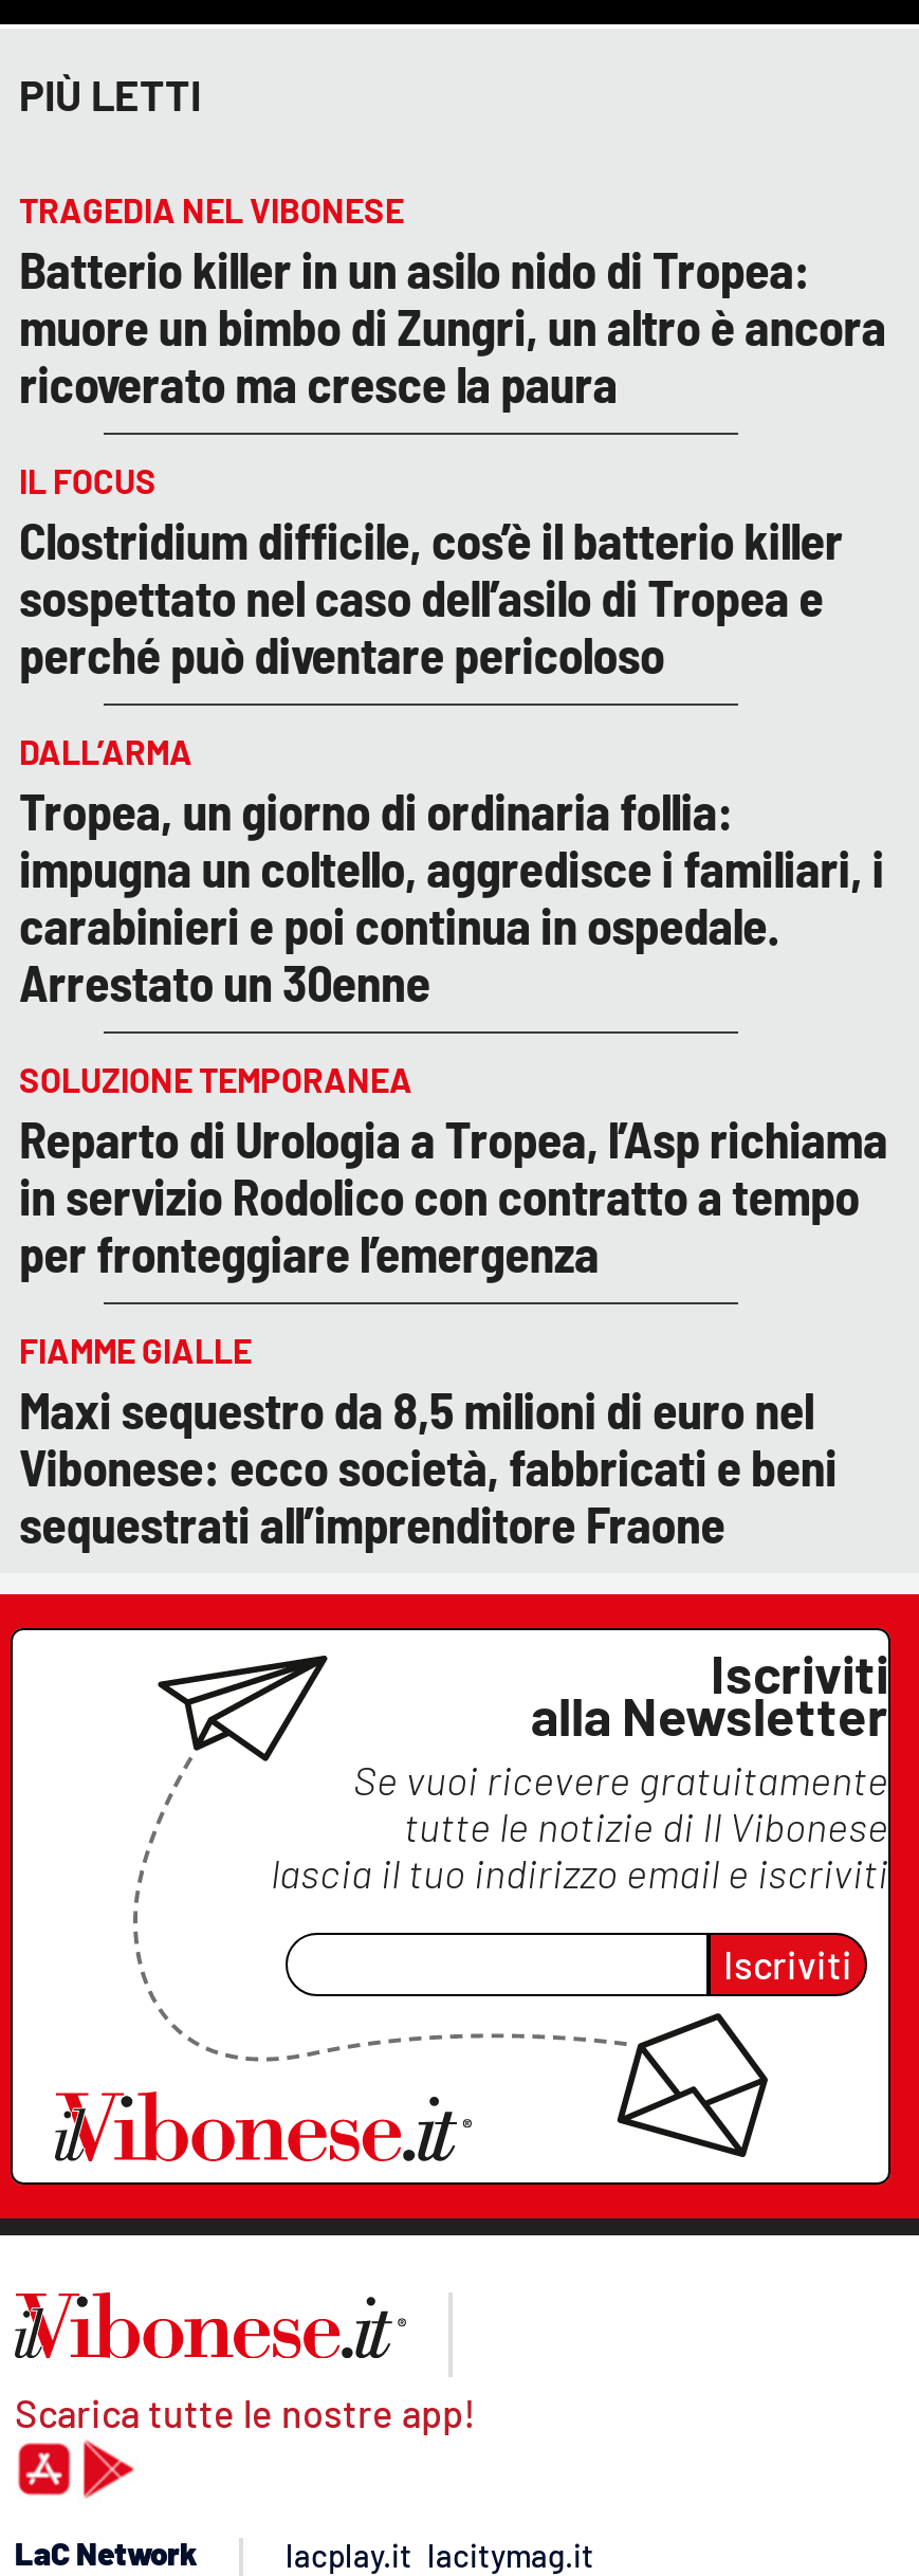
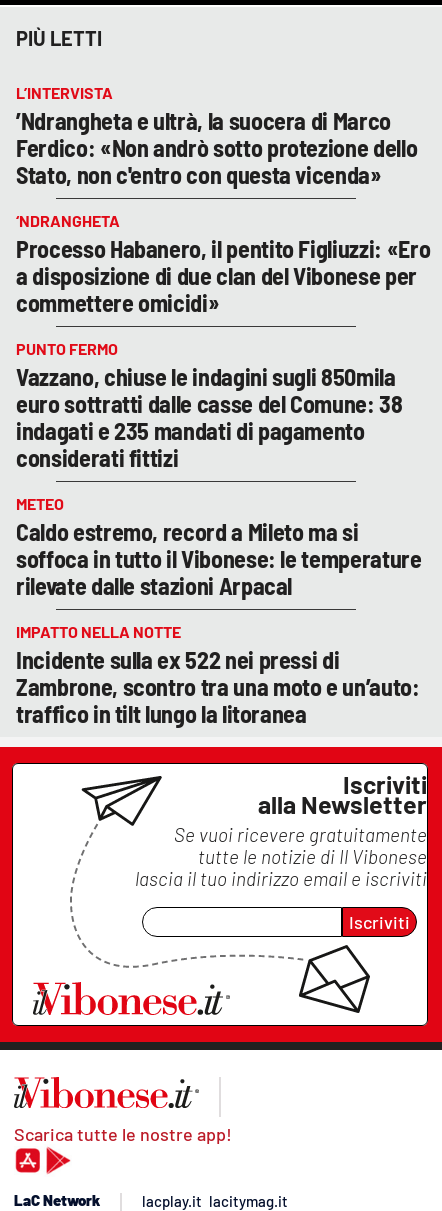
- TRAGEDIA NEL VIBONESE
- Batterio killer in un asilo nido di Tropea:
- muore un bimbo di Zungri, un altro è ancora
- ricoverato ma cresce la paura
+ L’INTERVISTA
+ ’Ndrangheta e ultrà, la suocera di Marco
+ Ferdico: «Non andrò sotto protezione dello
+ Stato, non c'entro con questa vicenda»

- IL FOCUS
- Clostridium difficile, cos’è il batterio killer
- sospettato nel caso dell’asilo di Tropea e
- perché può diventare pericoloso
+ ‘NDRANGHETA
+ Processo Habanero, il pentito Figliuzzi: «Ero
+ a disposizione di due clan del Vibonese per
+ commettere omicidi»

- DALL’ARMA
- Tropea, un giorno di ordinaria follia:
- impugna un coltello, aggredisce i familiari, i
- carabinieri e poi continua in ospedale.
- Arrestato un 30enne
+ PUNTO FERMO
+ Vazzano, chiuse le indagini sugli 850mila
+ euro sottratti dalle casse del Comune: 38
+ indagati e 235 mandati di pagamento
+ considerati fittizi

- SOLUZIONE TEMPORANEA
- Reparto di Urologia a Tropea, l’Asp richiama
- in servizio Rodolico con contratto a tempo
- per fronteggiare l’emergenza
+ METEO
+ Caldo estremo, record a Mileto ma si
+ soffoca in tutto il Vibonese: le temperature
+ rilevate dalle stazioni Arpacal

- FIAMME GIALLE
- Maxi sequestro da 8,5 milioni di euro nel
- Vibonese: ecco società, fabbricati e beni
- sequestrati all’imprenditore Fraone
+ IMPATTO NELLA NOTTE
+ Incidente sulla ex 522 nei pressi di
+ Zambrone, scontro tra una moto e un’auto:
+ traffico in tilt lungo la litoranea
